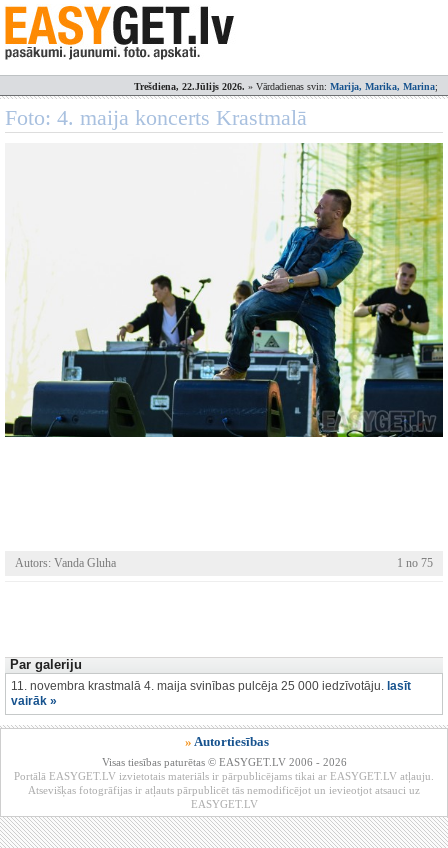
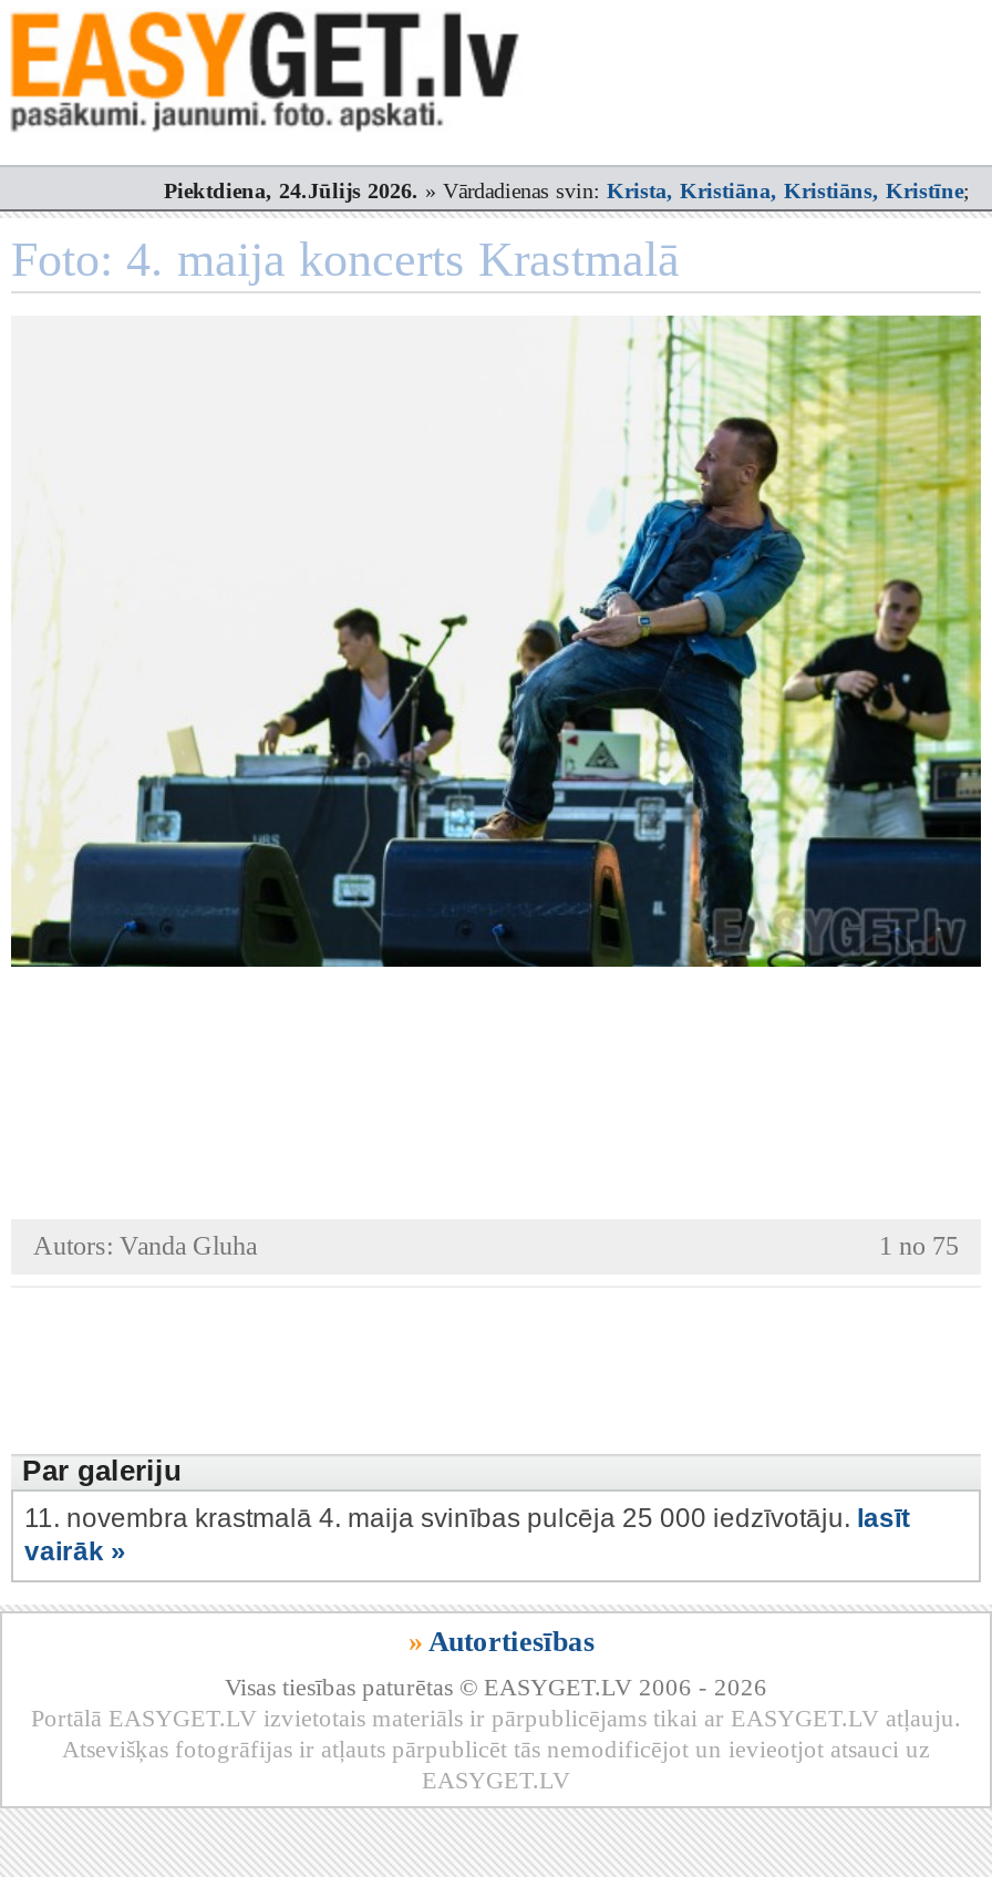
- Trešdiena, 22.Jūlijs 2026.» Vārdadienas svin: Marija, Marika, Marina;
+ Piektdiena, 24.Jūlijs 2026.» Vārdadienas svin: Krista, Kristiāna, Kristiāns, Kristīne;
